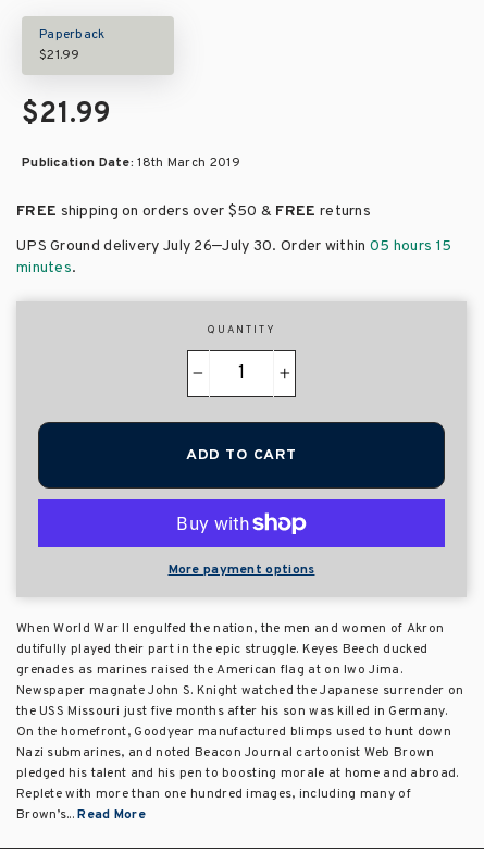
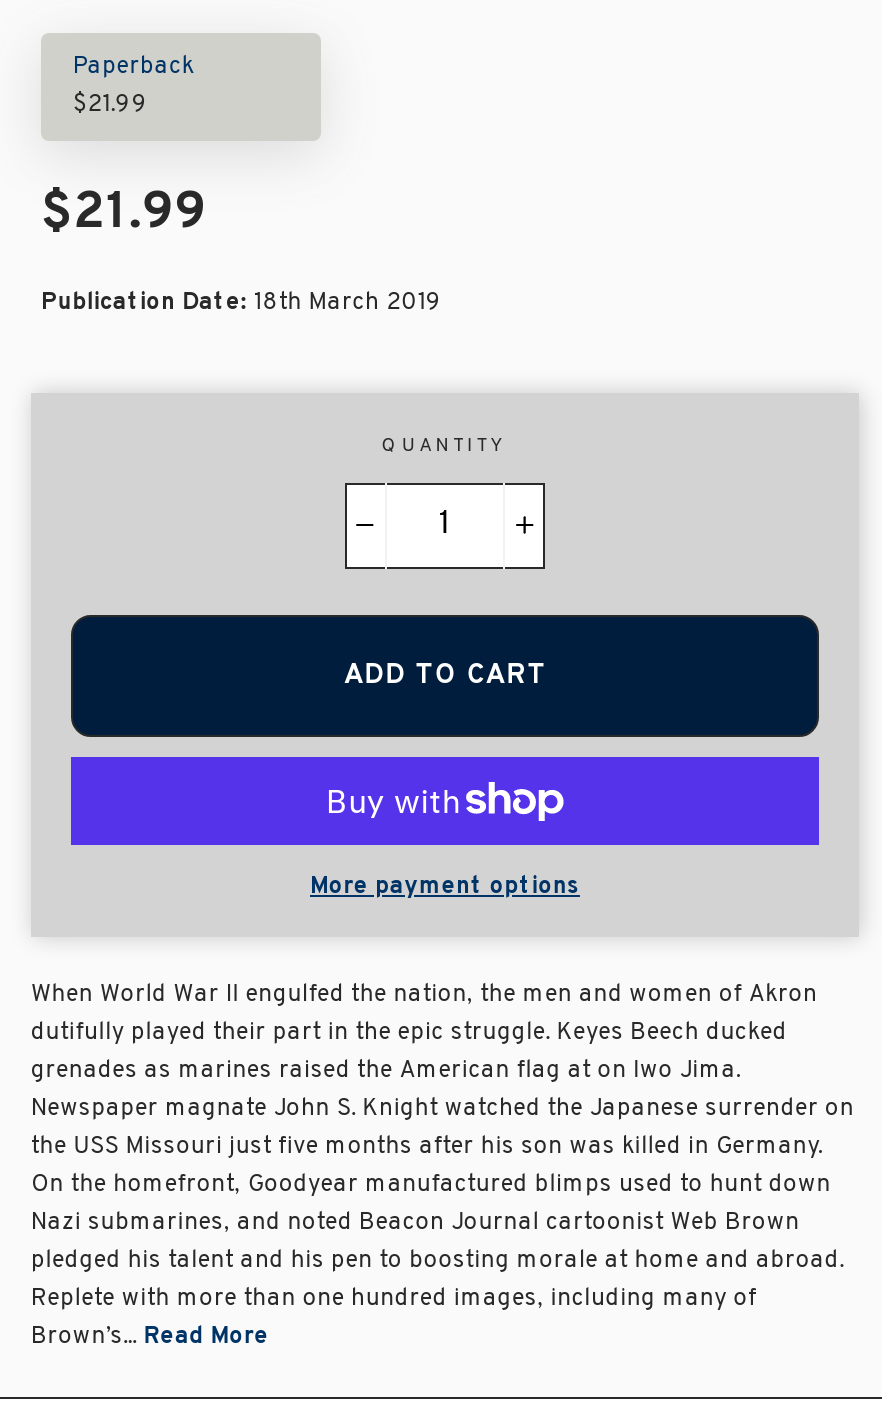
- FREE shipping on orders over $50 & FREE returns
- UPS Ground delivery July 26–July 30. Order within 05 hours 15
- minutes.
